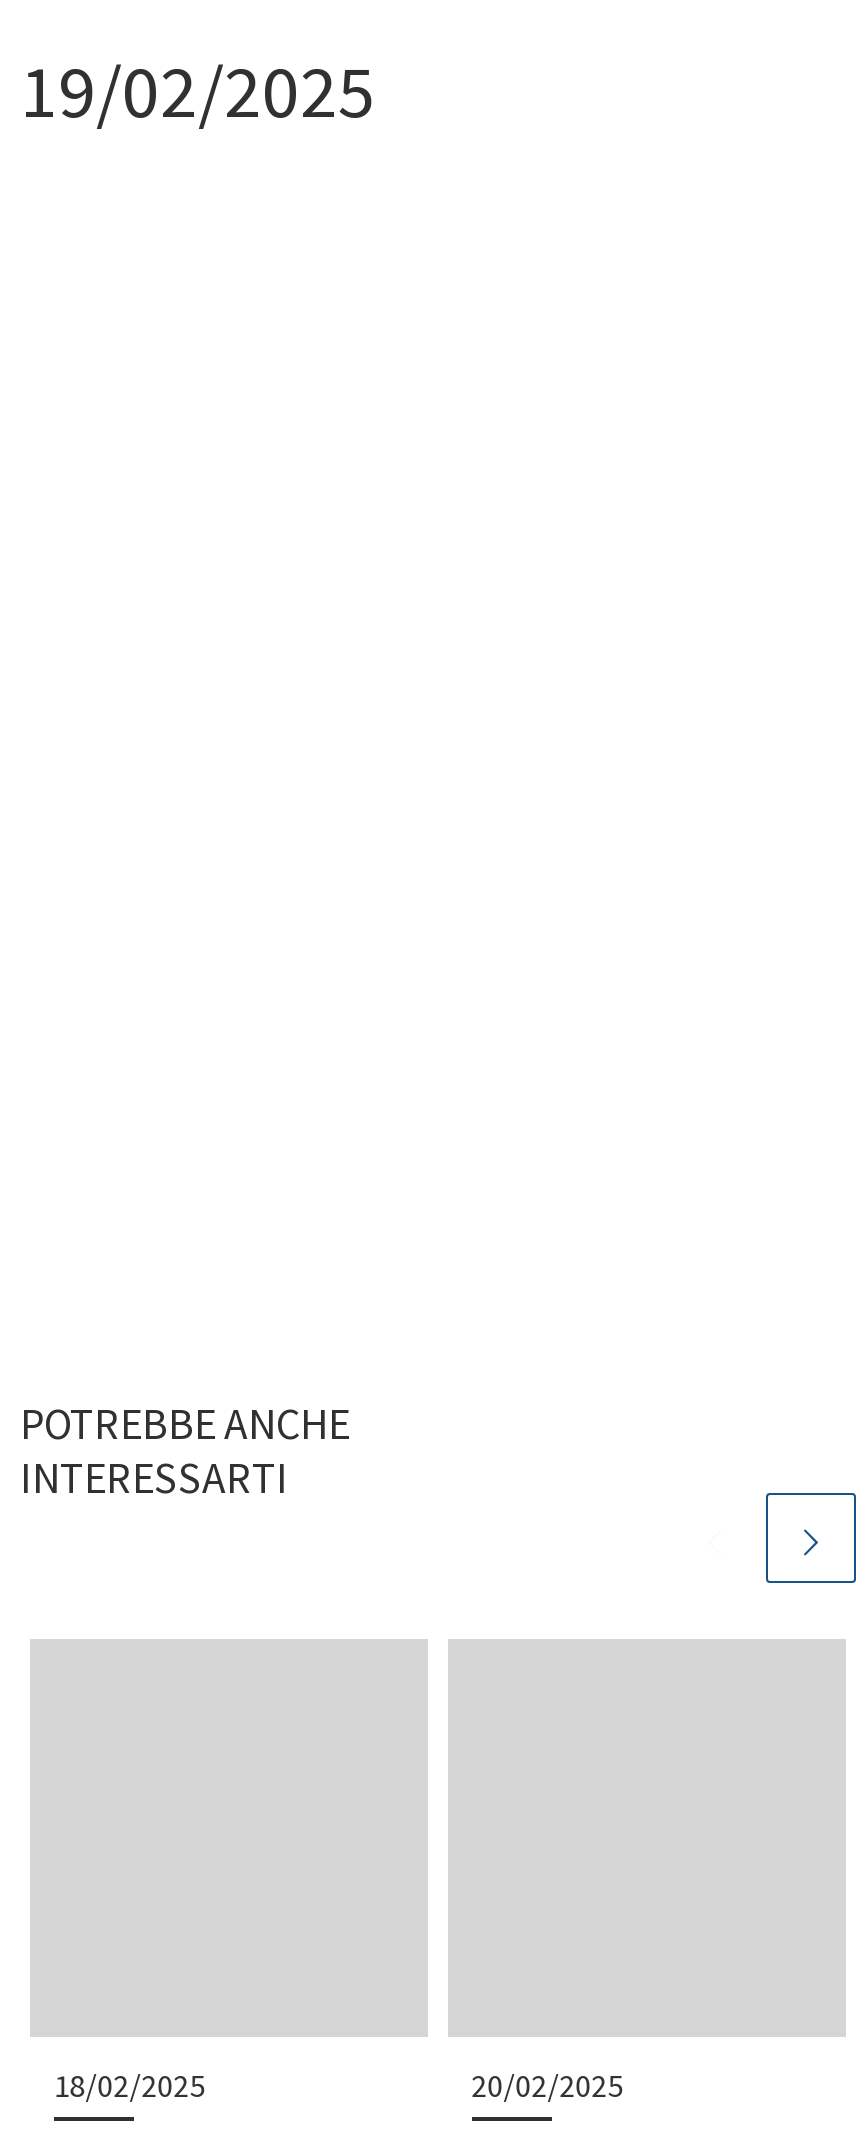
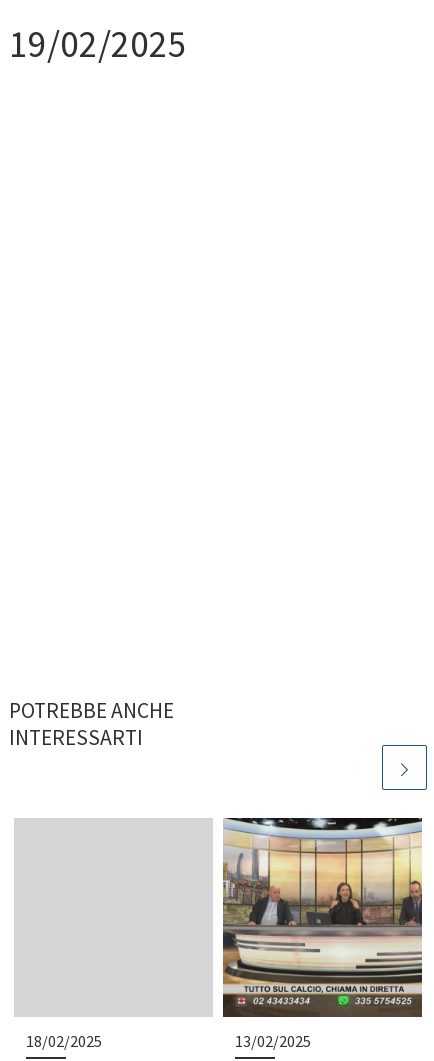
+ [image]

- 20/02/2025
+ 13/02/2025
